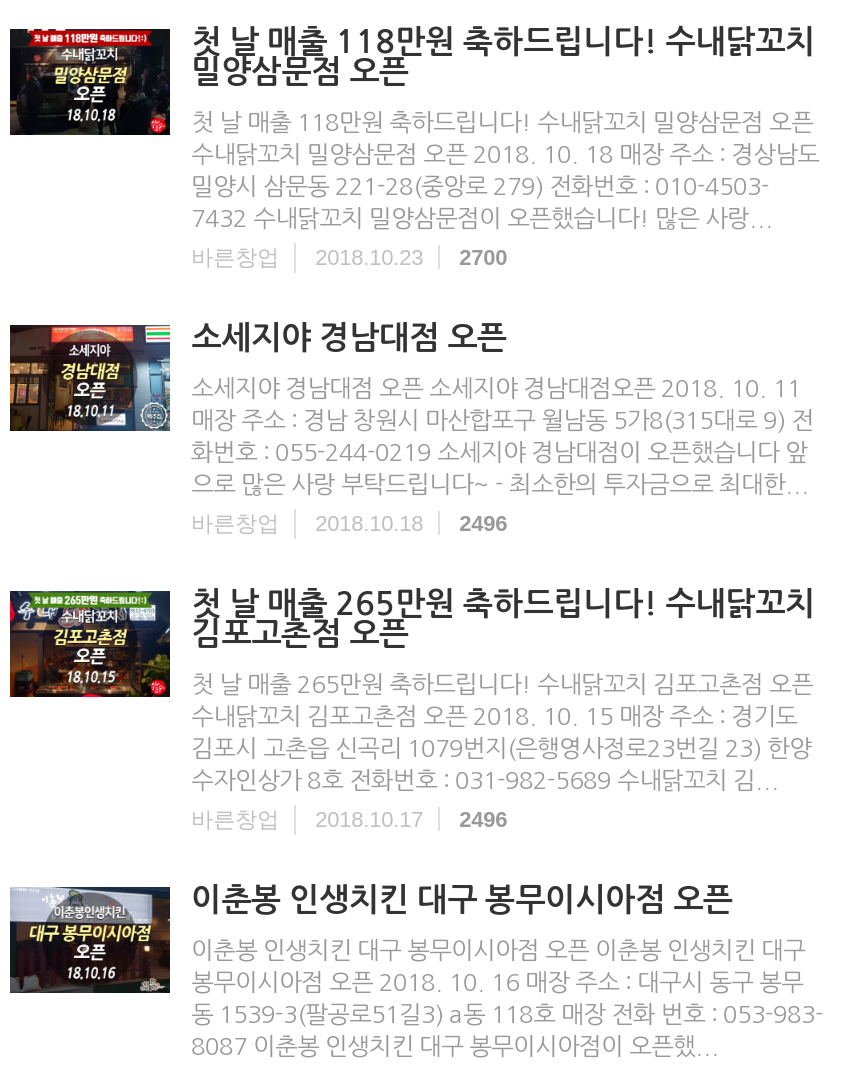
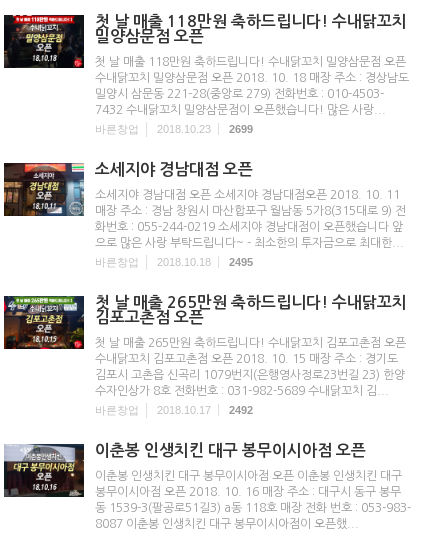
- 바른창업 2018.10.23 2700
+ 바른창업 2018.10.23 2699

- 바른창업 2018.10.18 2496
+ 바른창업 2018.10.18 2495

- 바른창업 2018.10.17 2496
+ 바른창업 2018.10.17 2492
